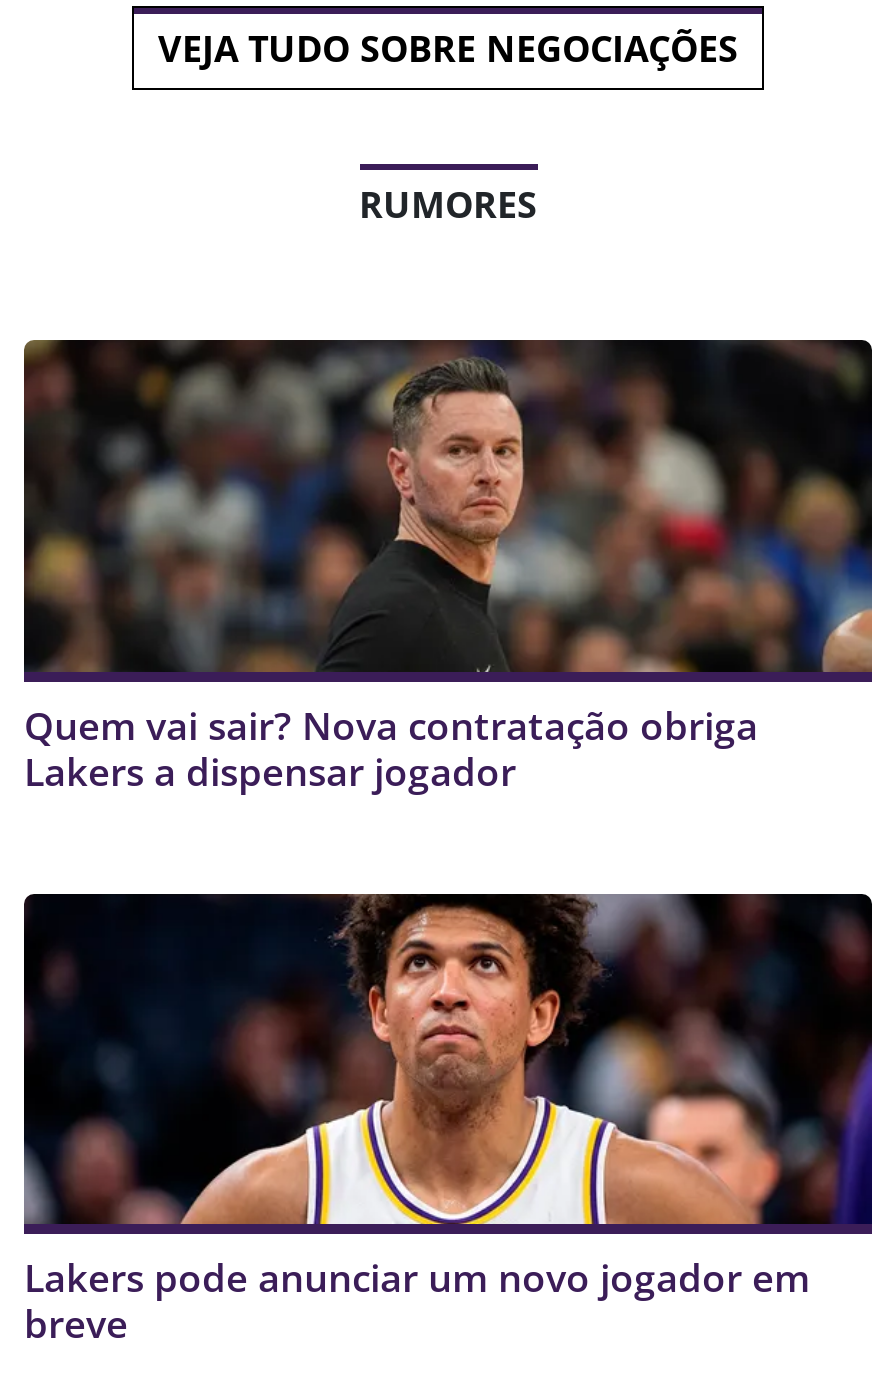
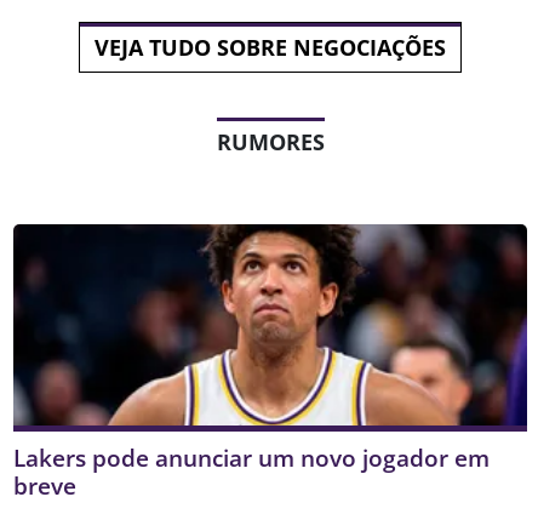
- [image]
- Quem vai sair? Nova contratação obriga
- Lakers a dispensar jogador
